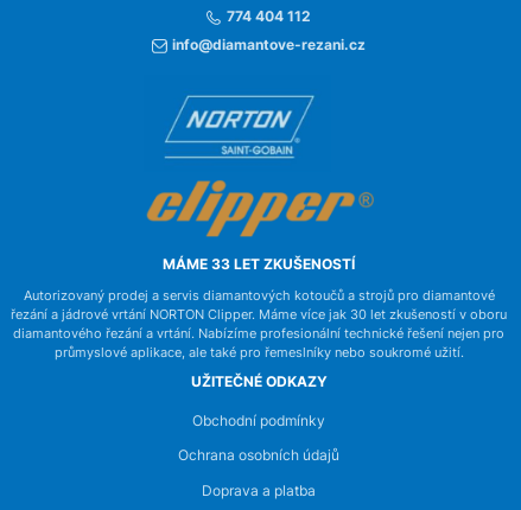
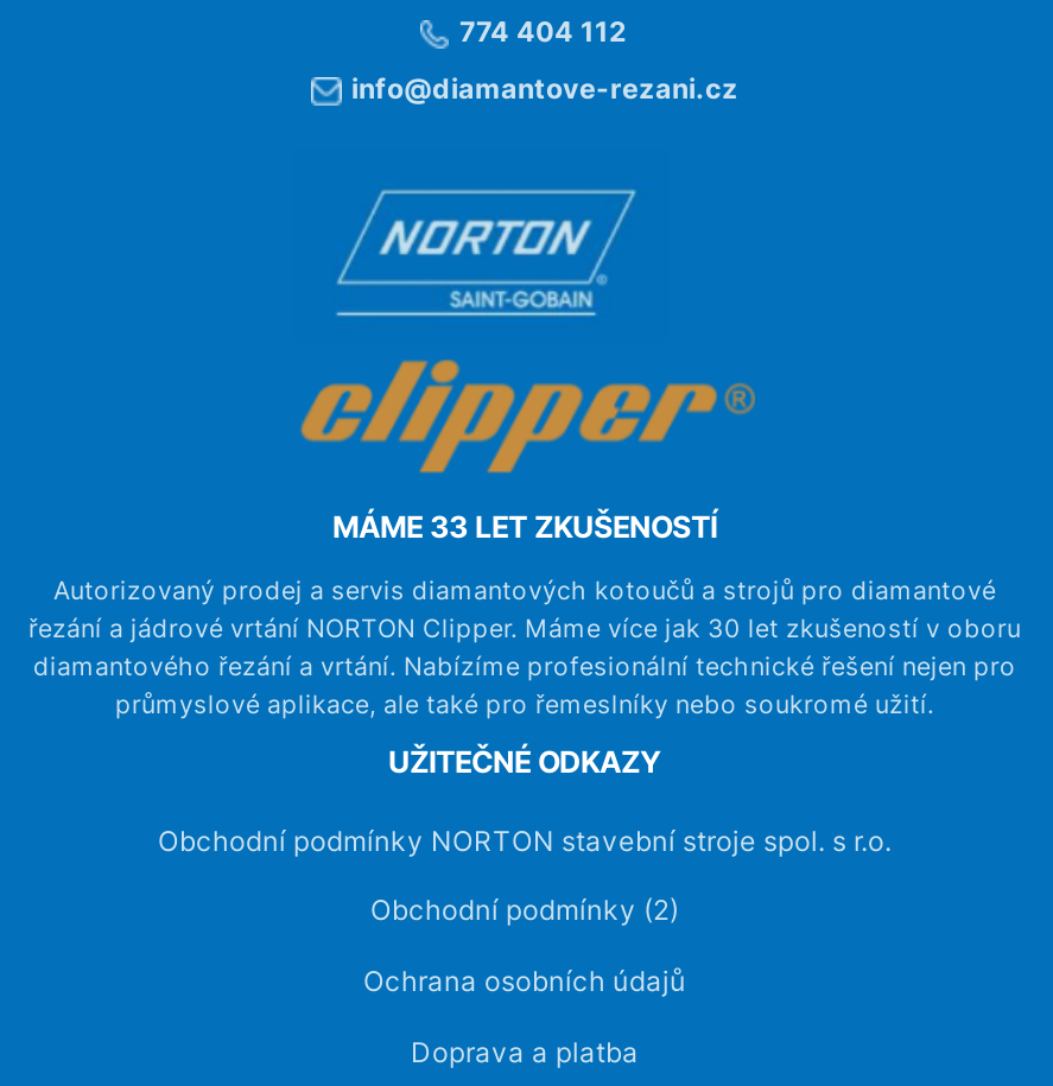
- Obchodní podmínky
+ Obchodní podmínky NORTON stavební stroje spol. s r.o.
+ Obchodní podmínky (2)
